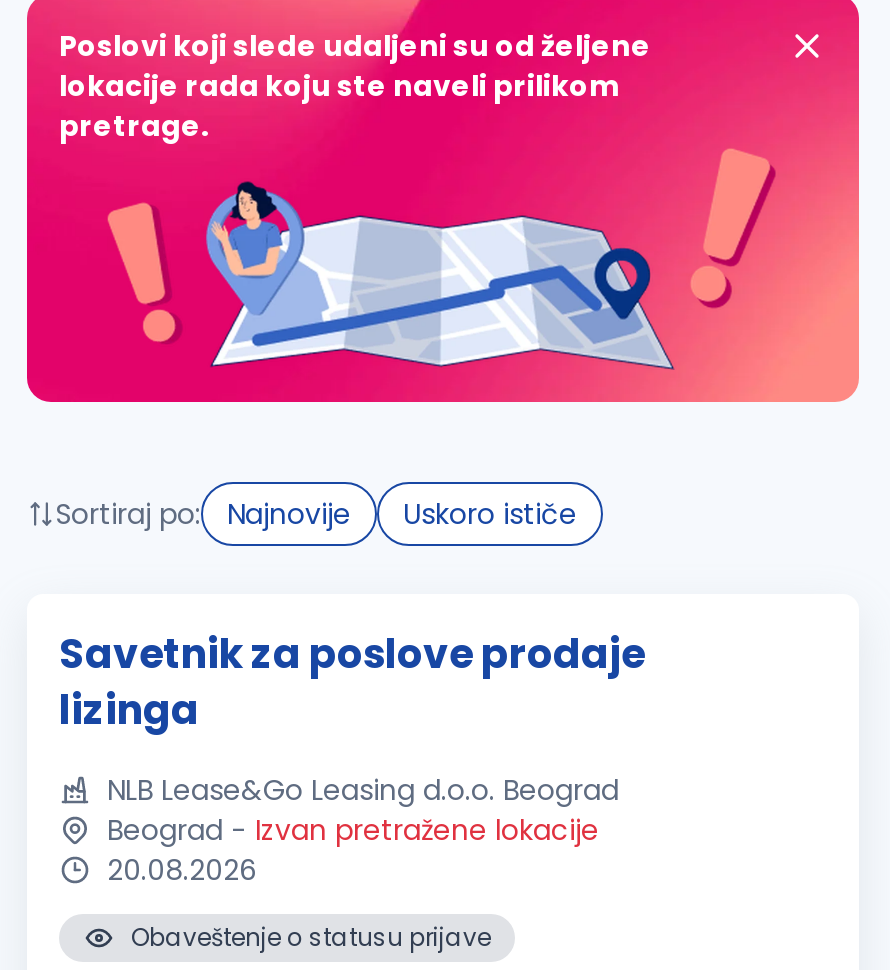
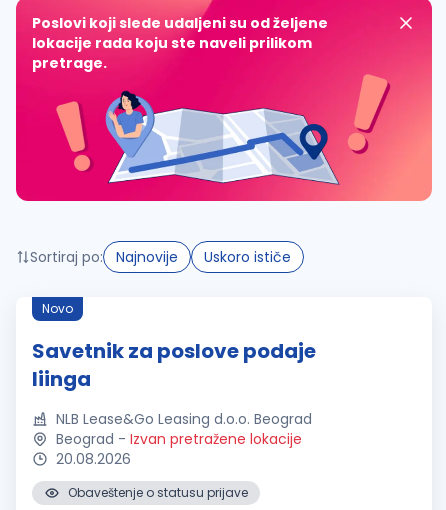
- Savetnik za poslove prodaje
- lizinga
+ Novo
+ Savetnik za poslove podaje
+ liinga
